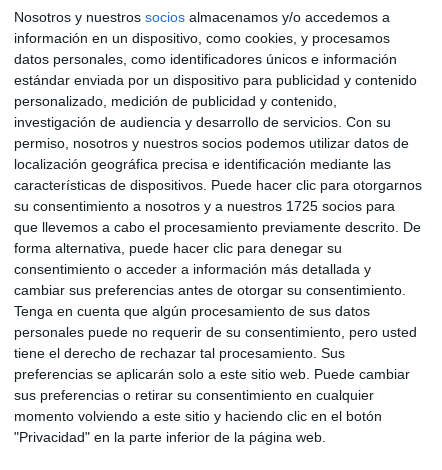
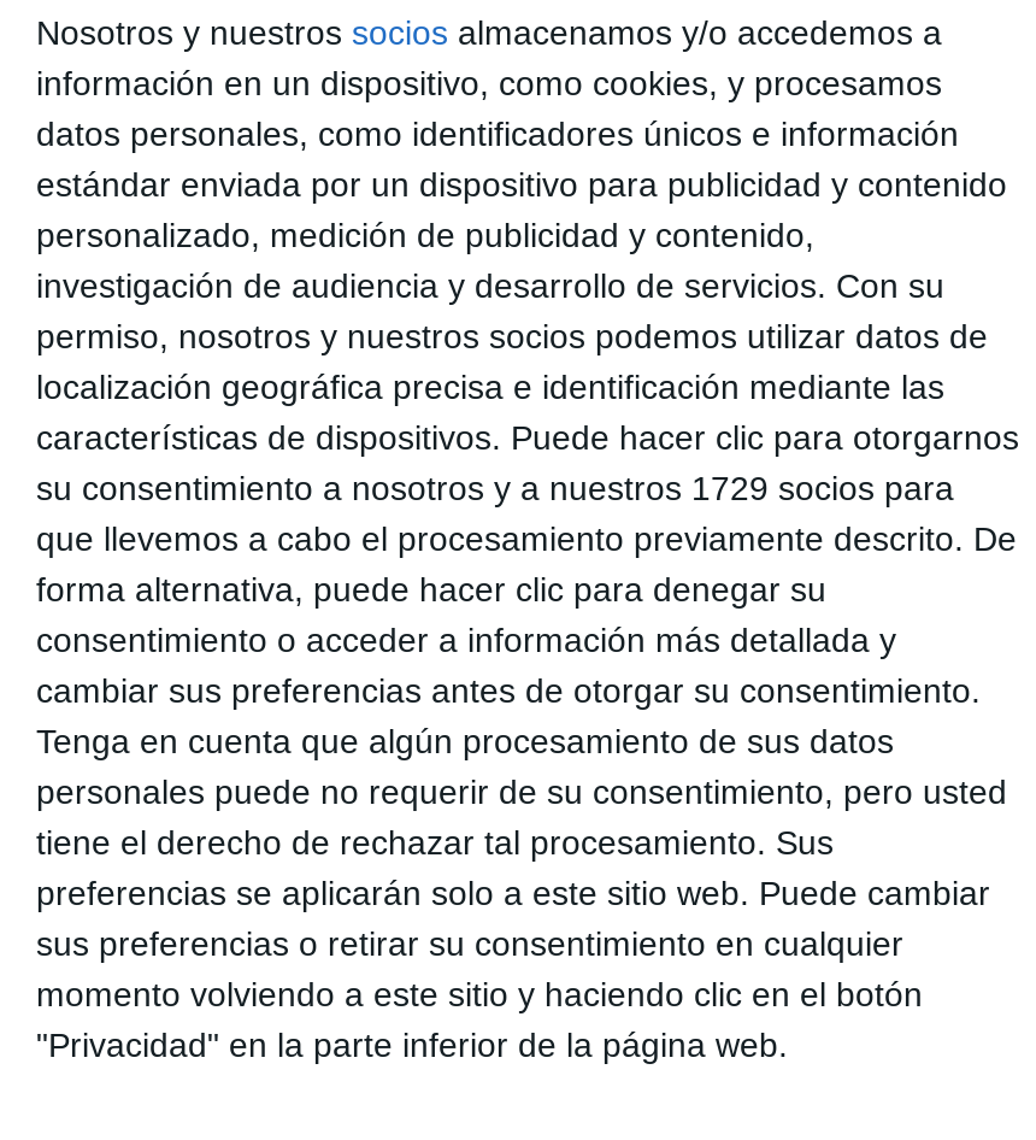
- su consentimiento a nosotros y a nuestros 1725 socios para
+ su consentimiento a nosotros y a nuestros 1729 socios para
